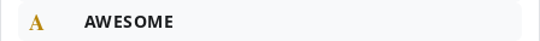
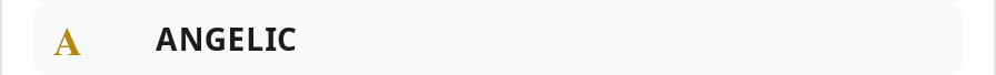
- AWESOME
+ ANGELIC
